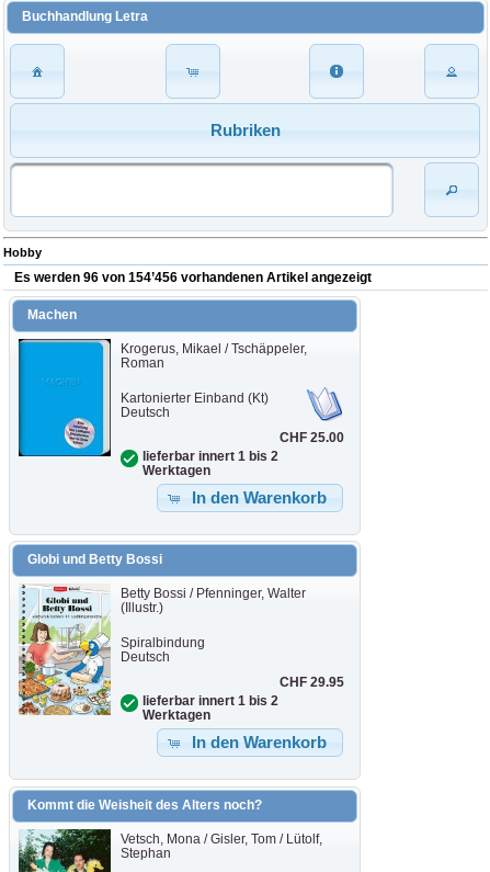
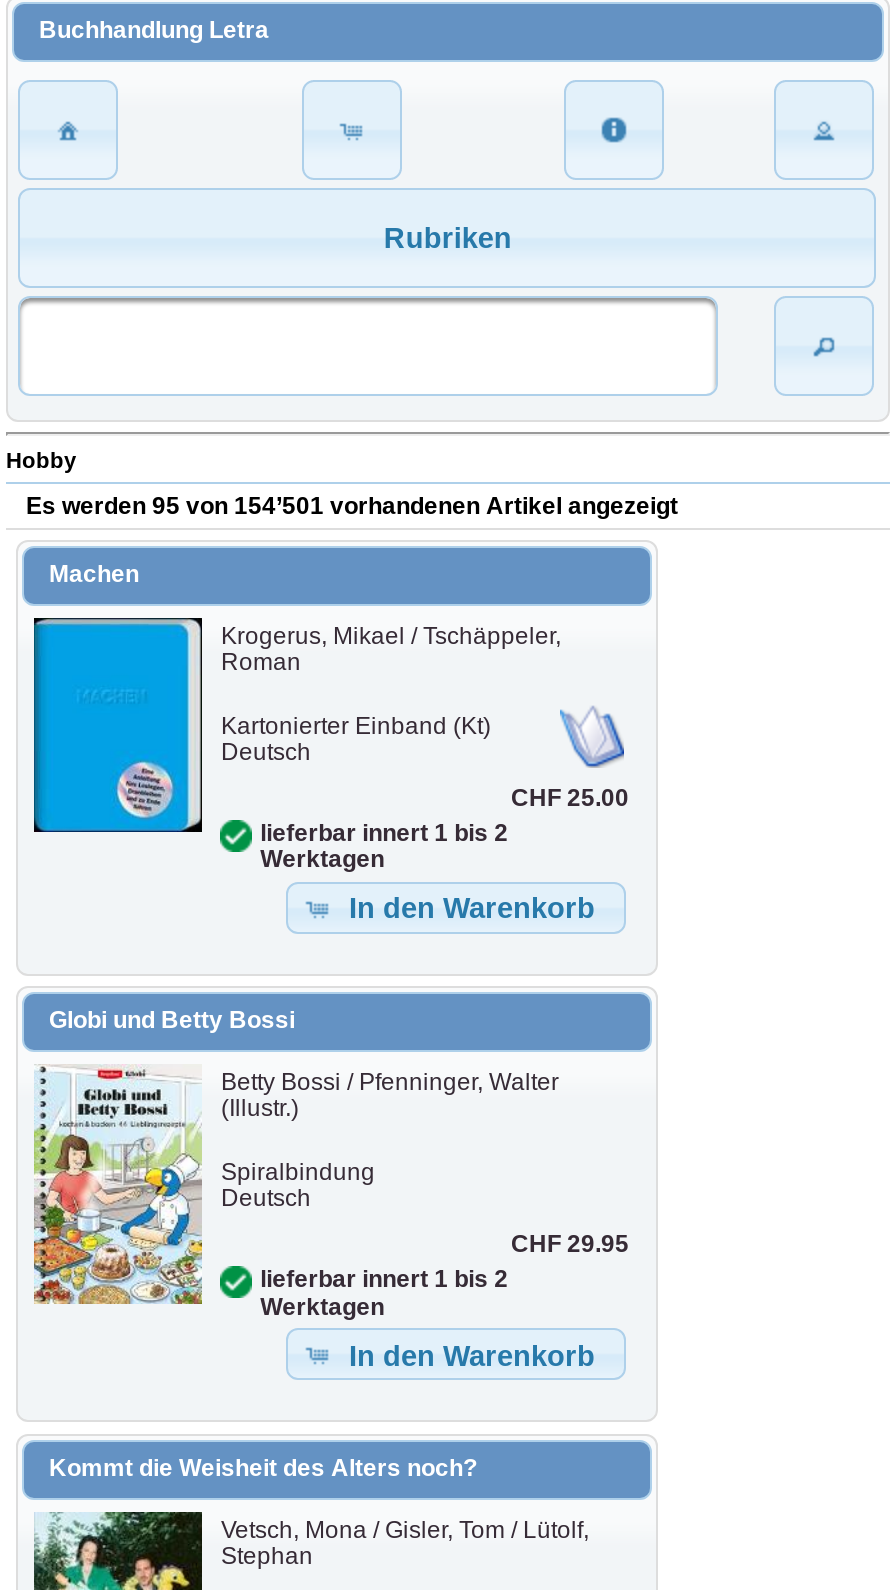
- Es werden 96 von 154’456 vorhandenen Artikel angezeigt
+ Es werden 95 von 154’501 vorhandenen Artikel angezeigt
